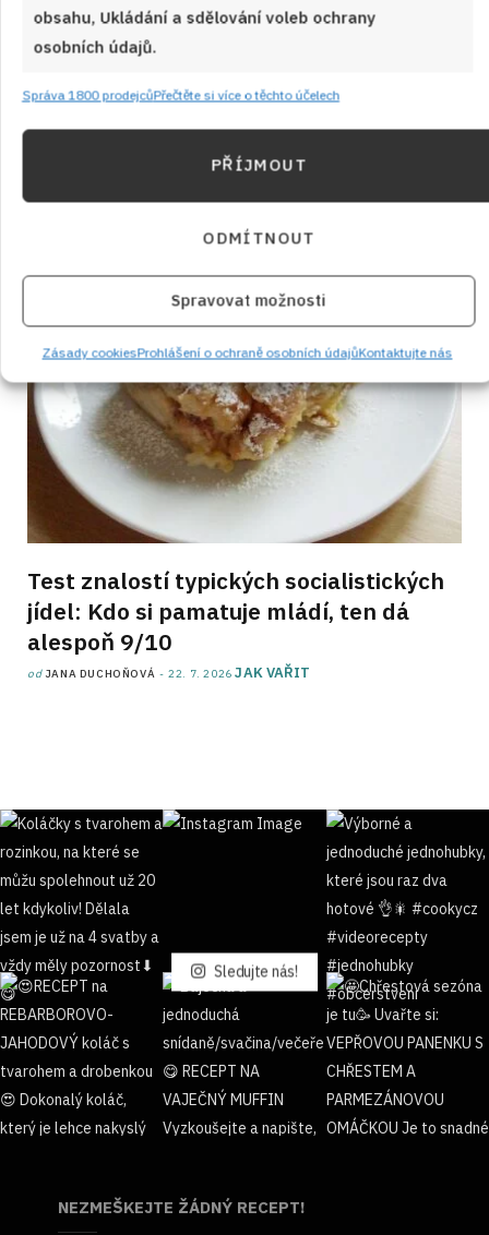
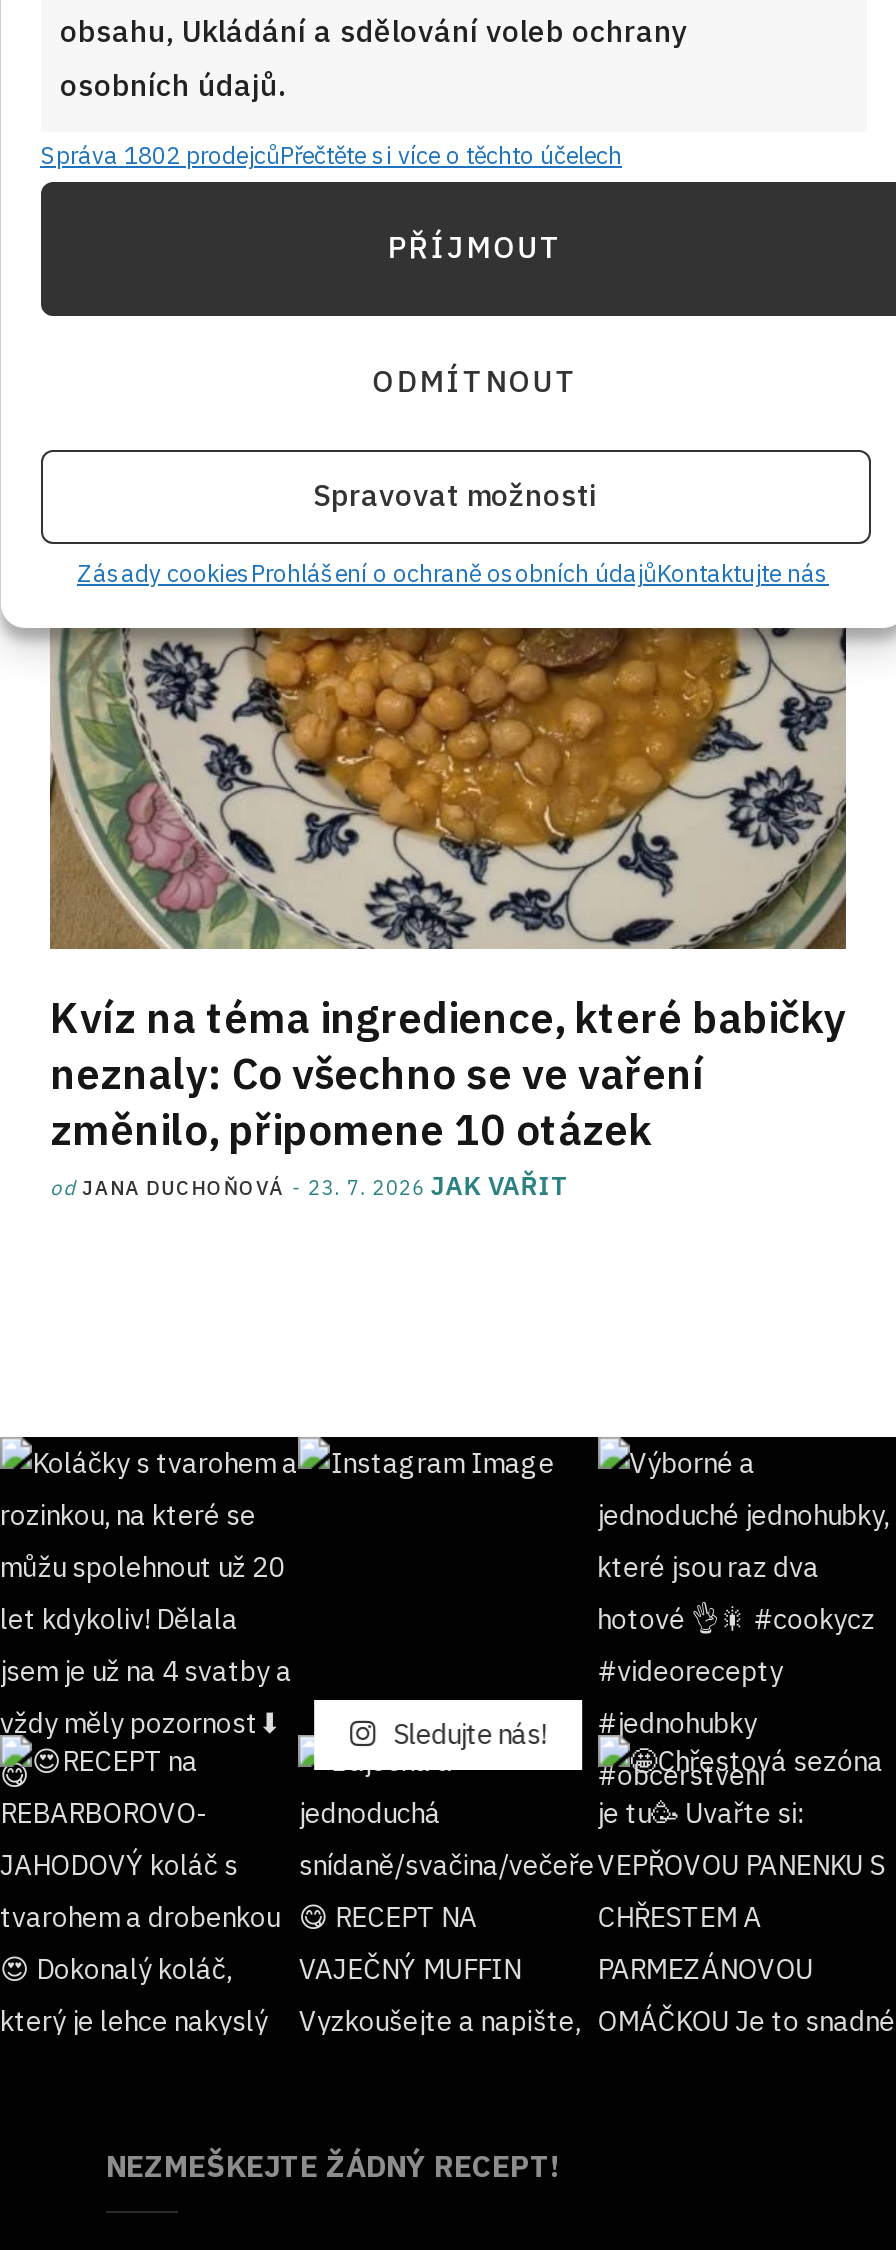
- Správa 1800 prodejcůPřečtěte si více o těchto účelech
+ Správa 1802 prodejcůPřečtěte si více o těchto účelech

- [image]
- Test znalostí typických socialistických
- jídel: Kdo si pamatuje mládí, ten dá
- alespoň 9/10
+ [image]
+ Kvíz na téma ingredience, které babičky
+ neznaly: Co všechno se ve vaření
+ změnilo, připomene 10 otázek

- od JANA DUCHOŇOVÁ 22. 7. 2026 JAK VAŘIT
+ od JANA DUCHOŇOVÁ 23. 7. 2026 JAK VAŘIT
